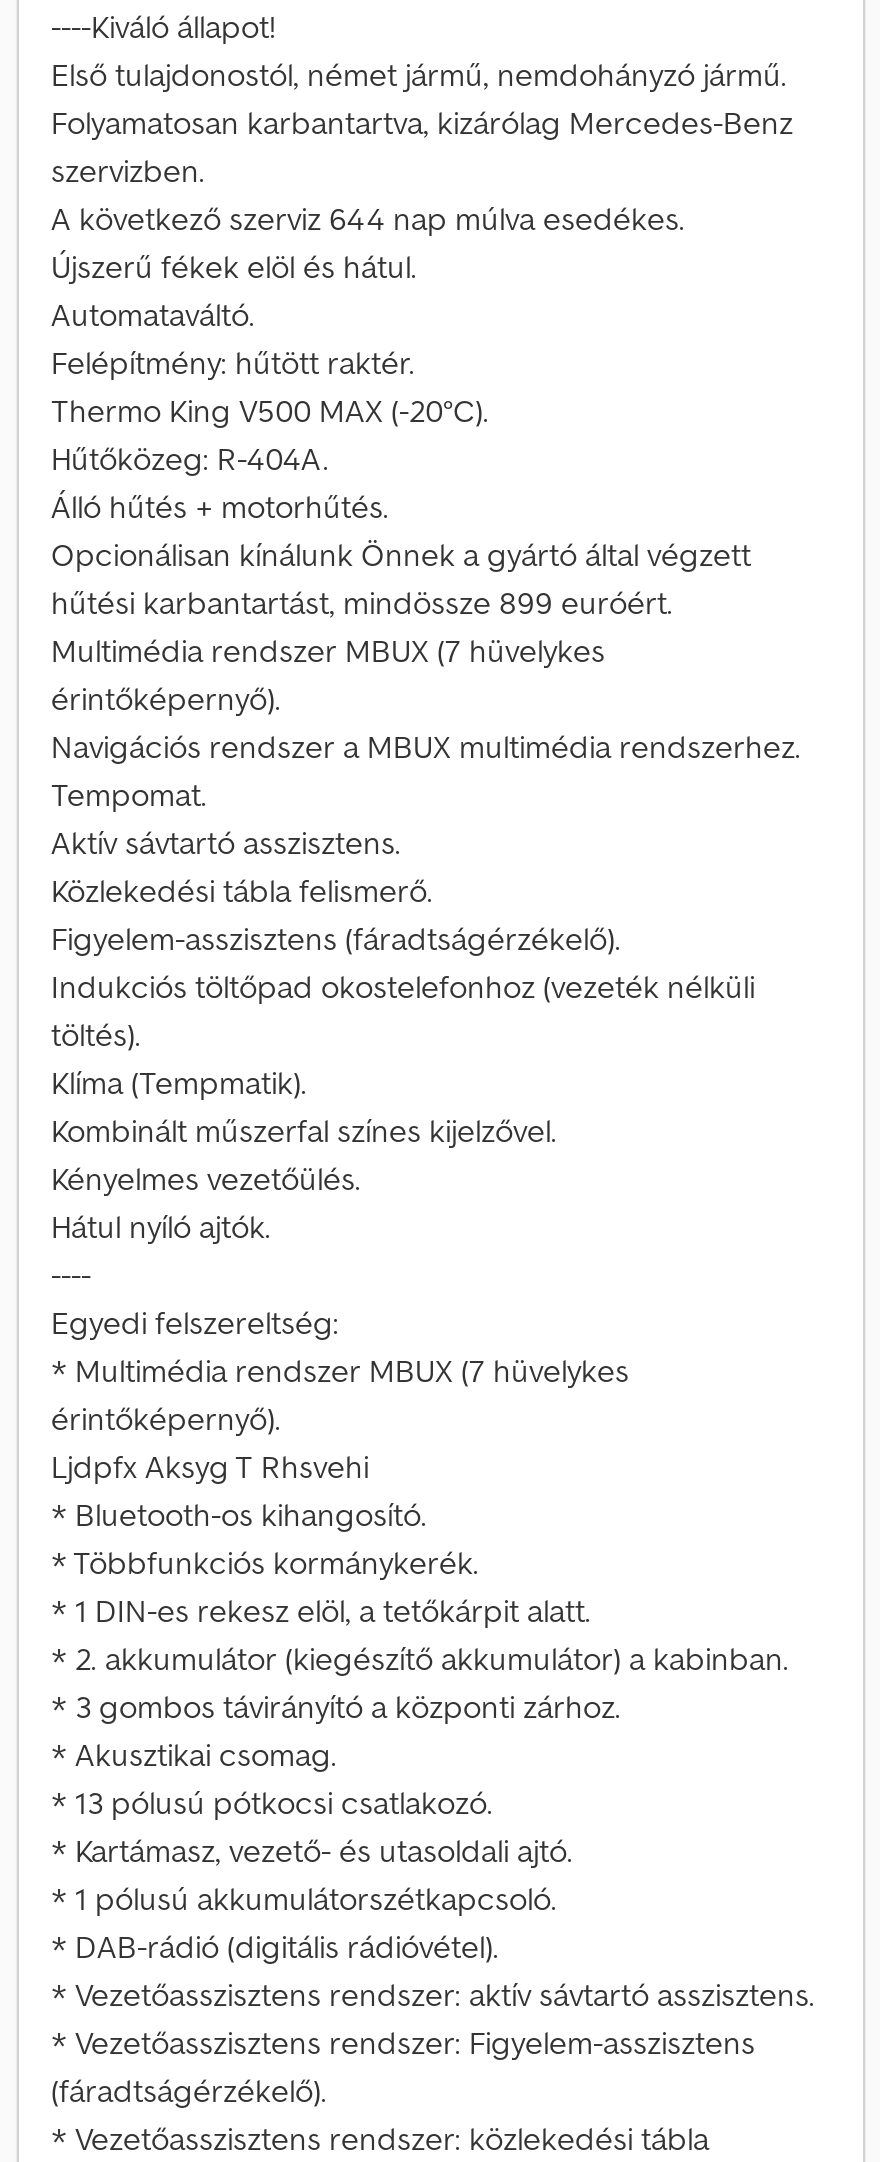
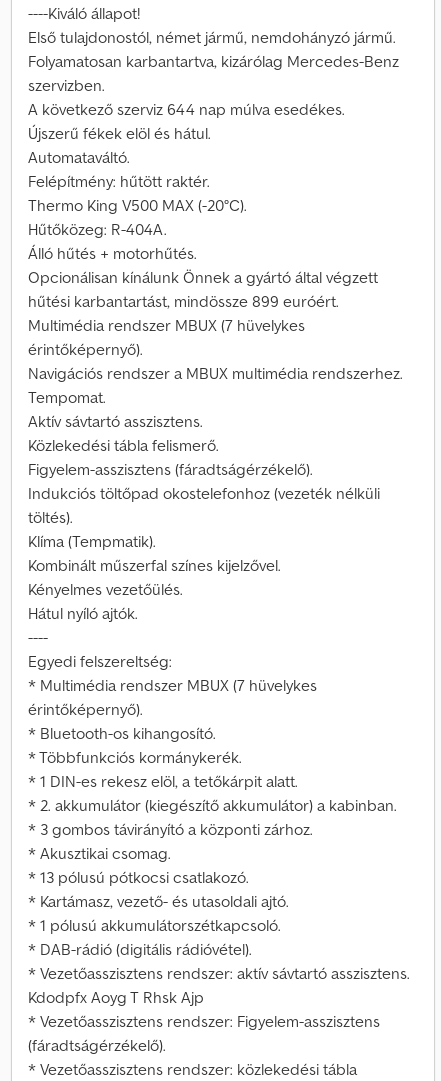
- Ljdpfx Aksyg T Rhsvehi

moved up: * Bluetooth-os kihangosító. | * Többfunkciós kormánykerék. | * 1 DIN-es rekesz elöl, a tetőkárpit alatt. | ... | * DAB-rádió (digitális rádióvétel). | * Vezetőasszisztens rendszer: aktív sávtartó asszisztens.

+ Kdodpfx Aoyg T Rhsk Ajp
